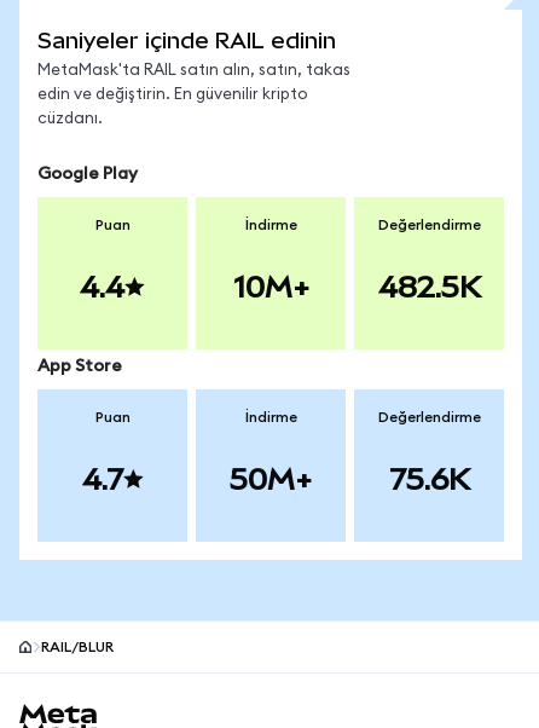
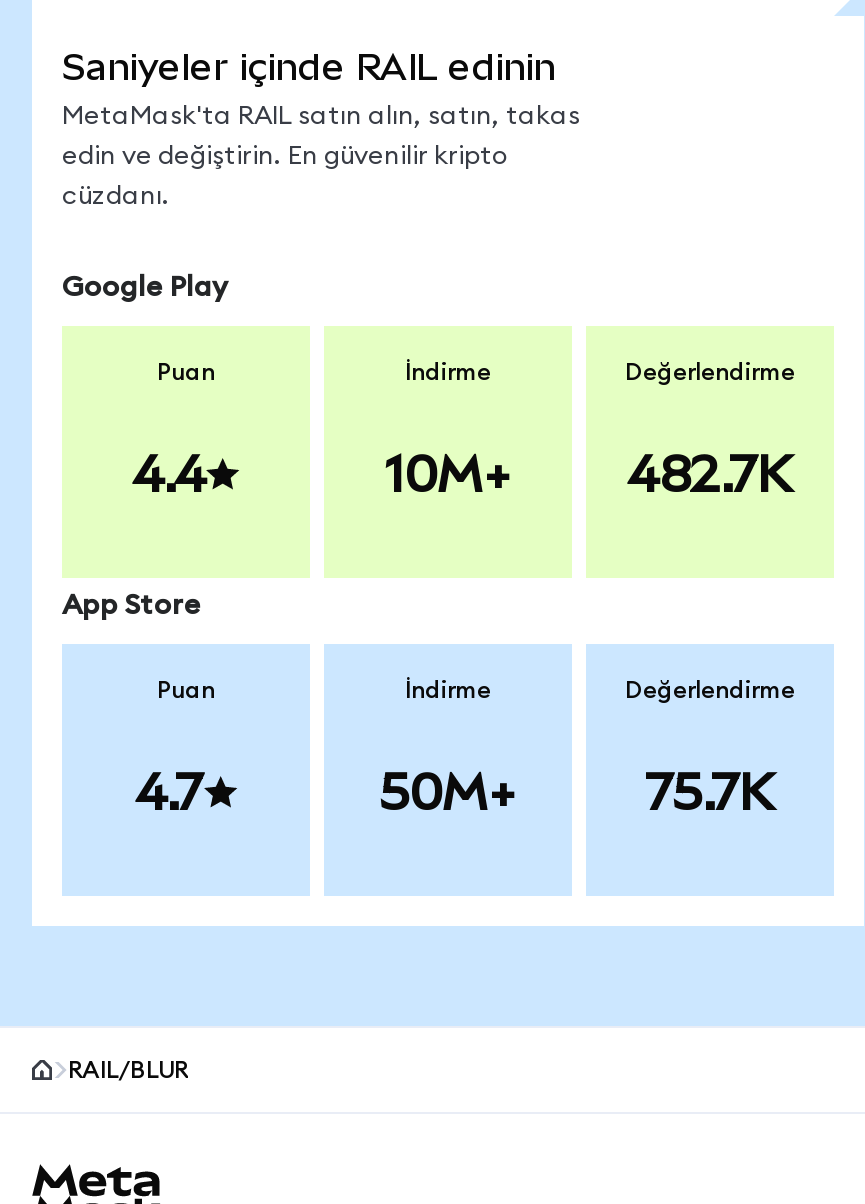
- 482.5K
+ 482.7K

- 75.6K
+ 75.7K
